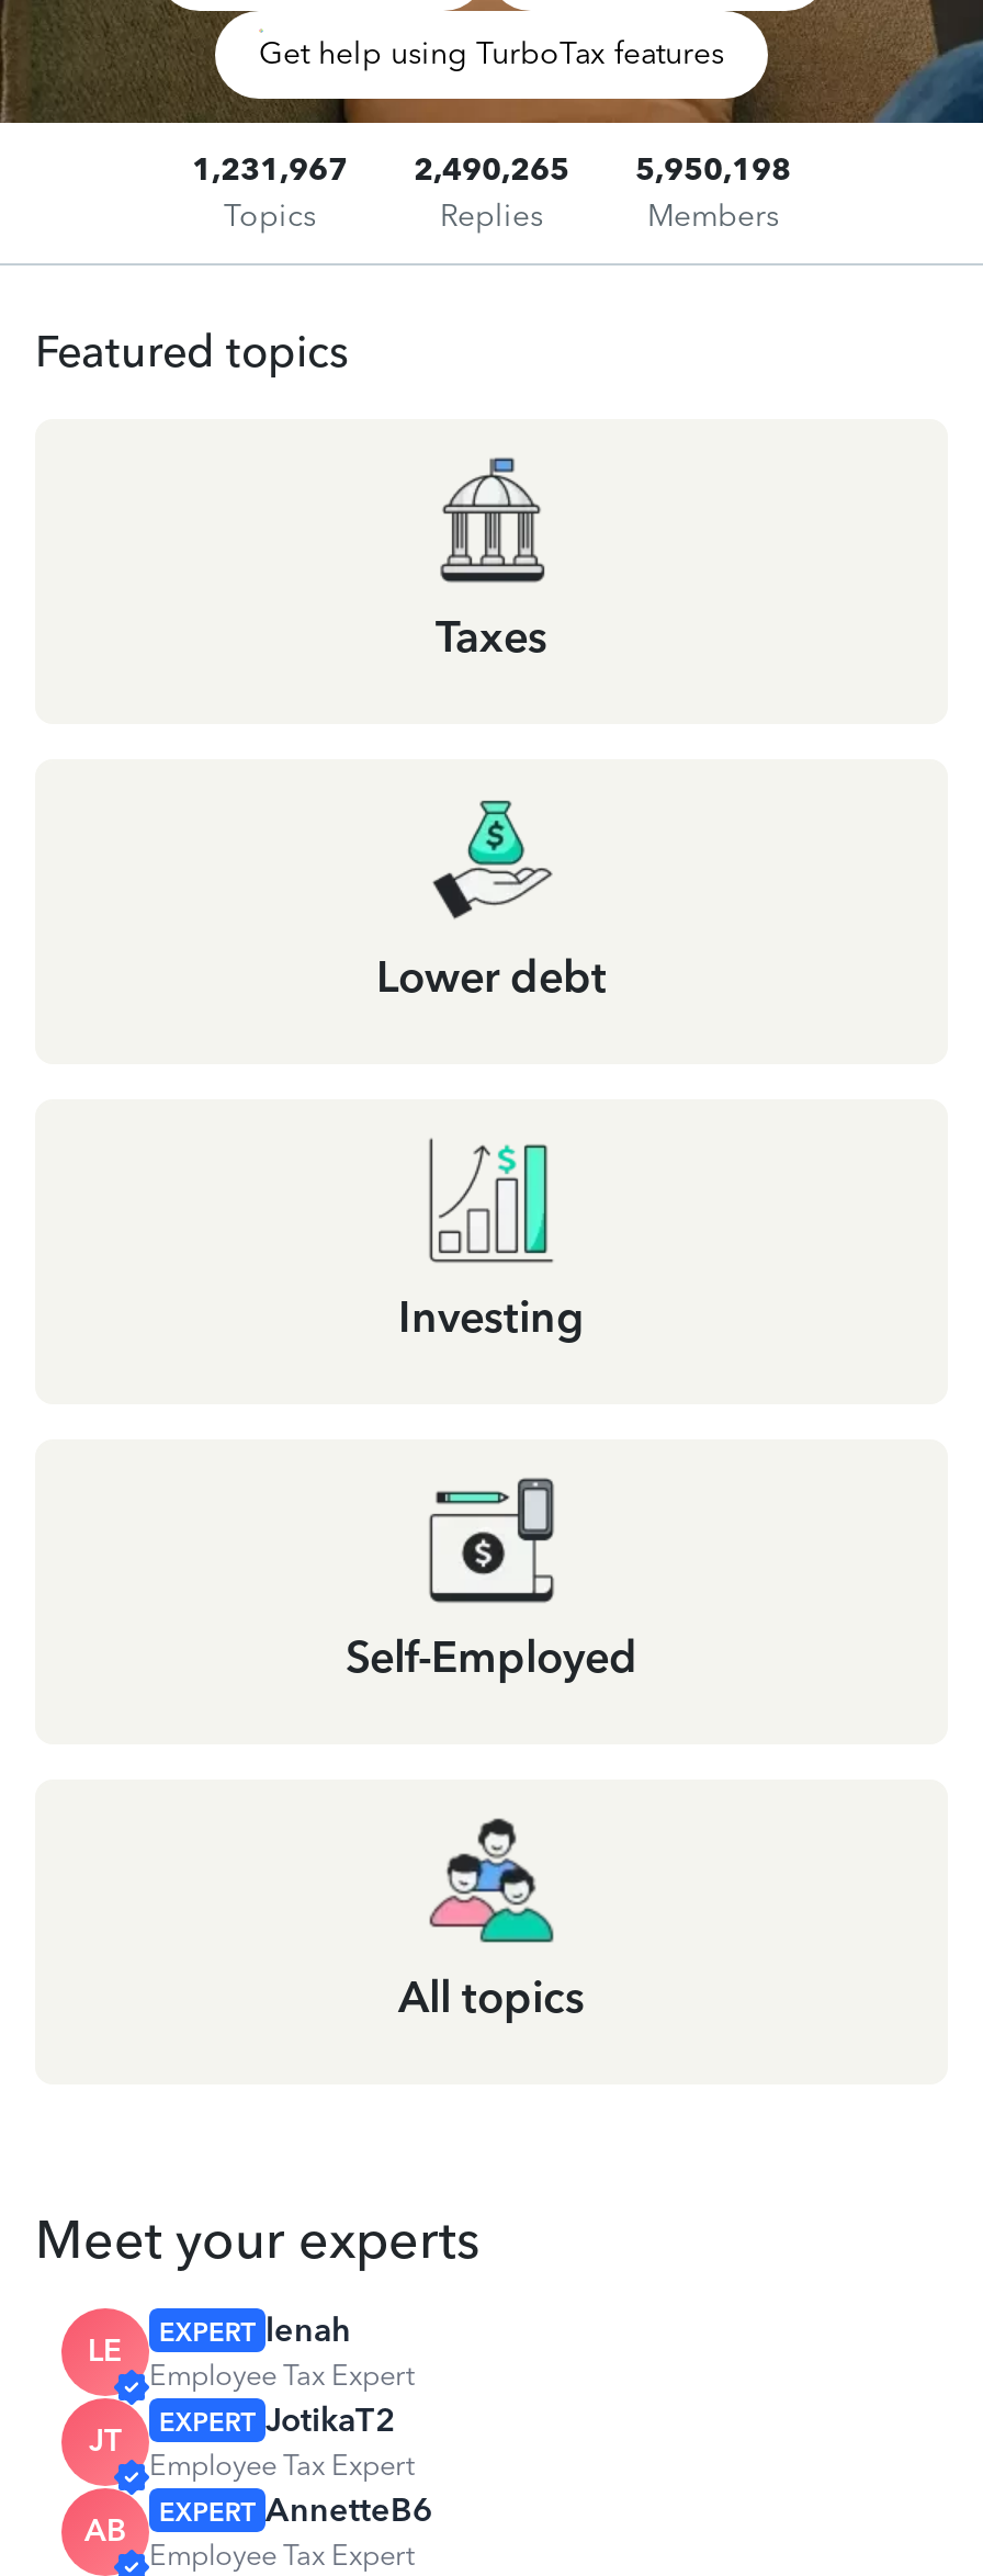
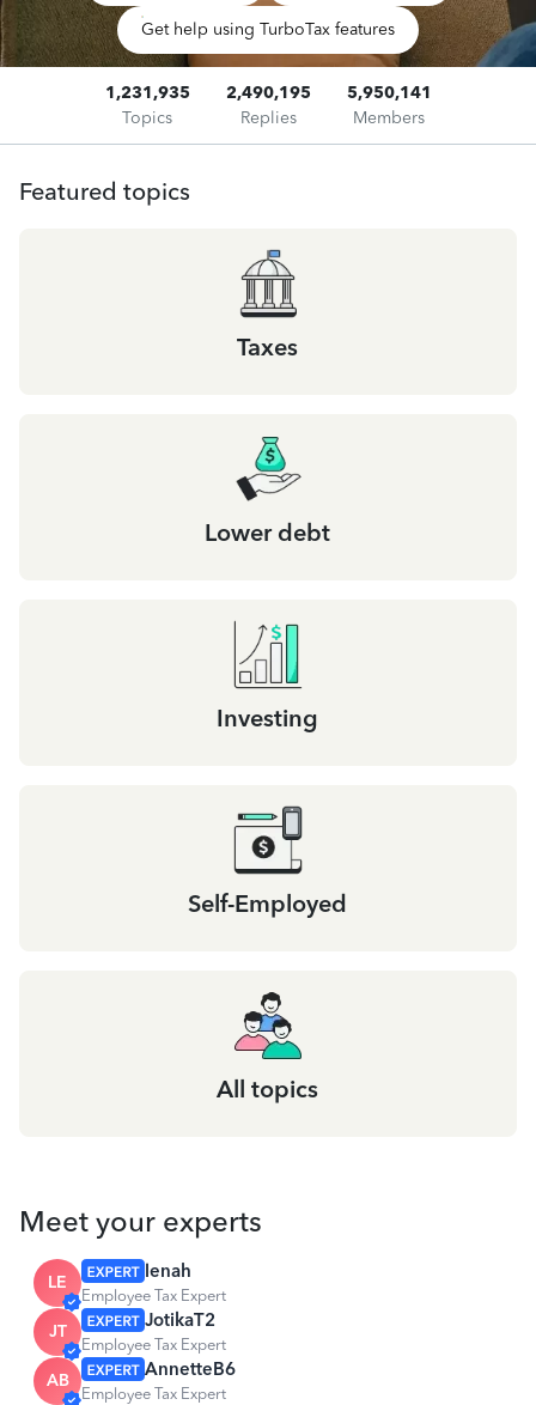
- 1,231,967
+ 1,231,935

- 2,490,265
+ 2,490,195

- 5,950,198
+ 5,950,141
